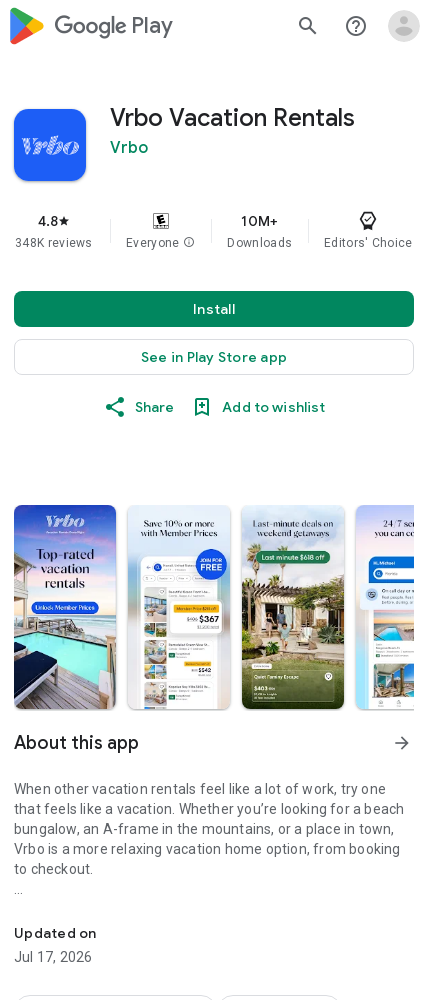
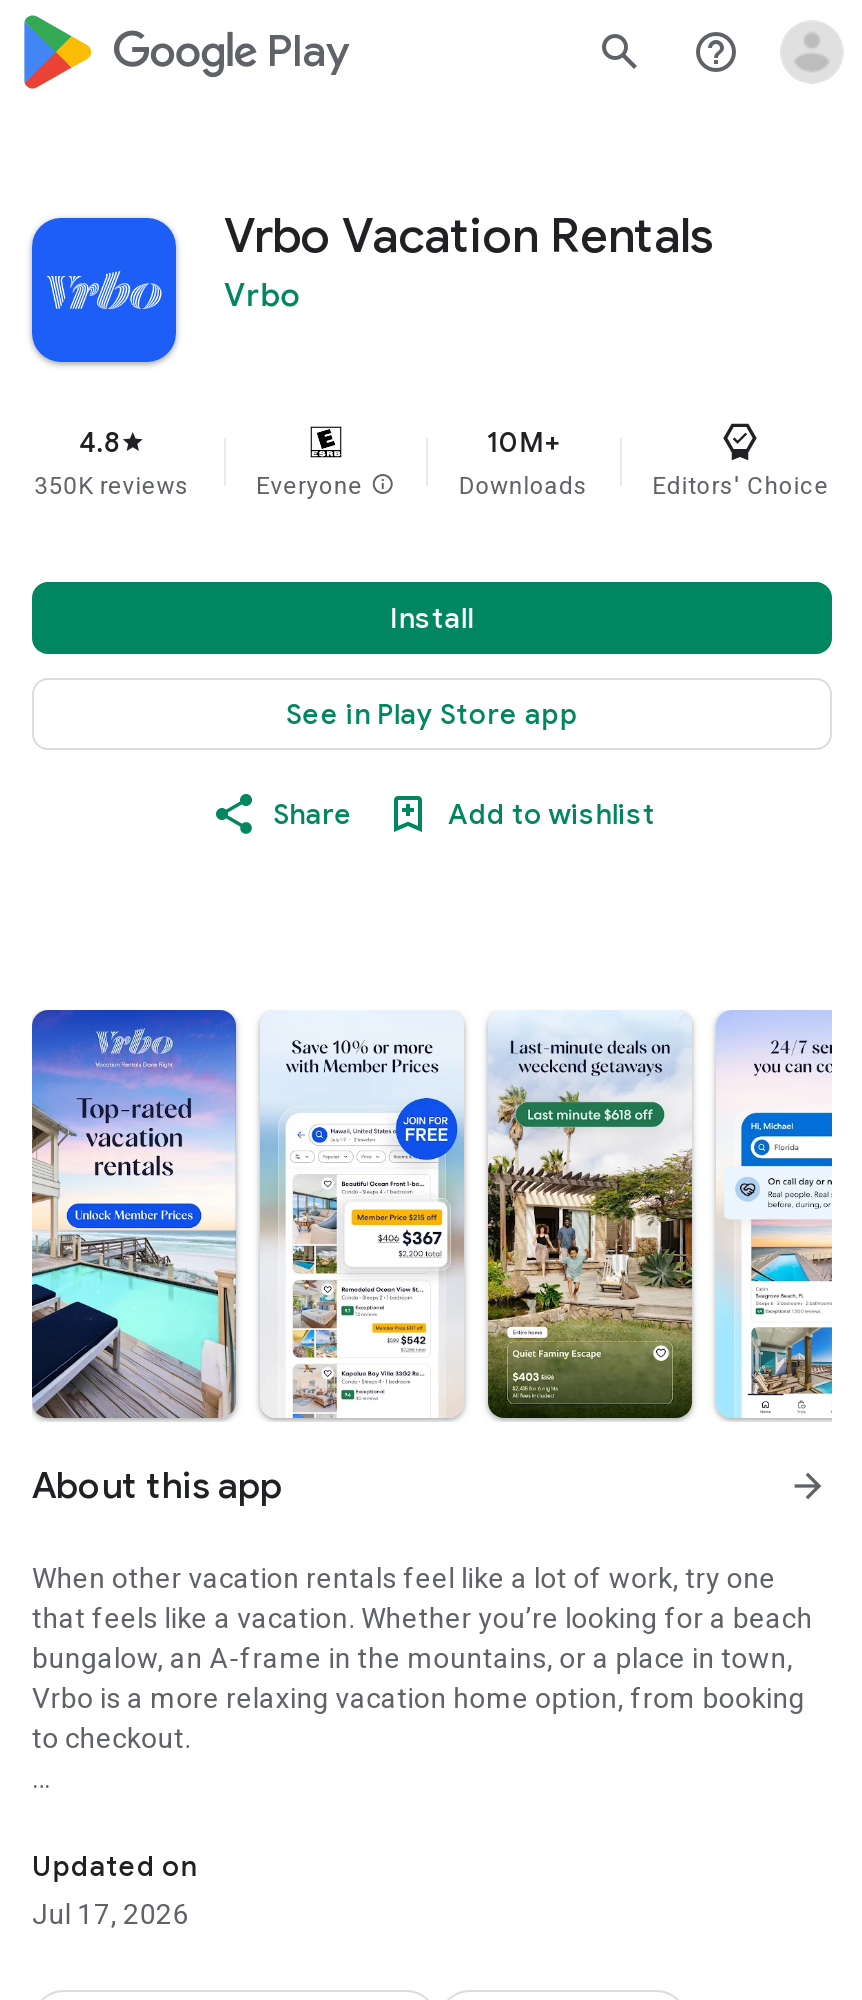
- 348K reviews
+ 350K reviews
